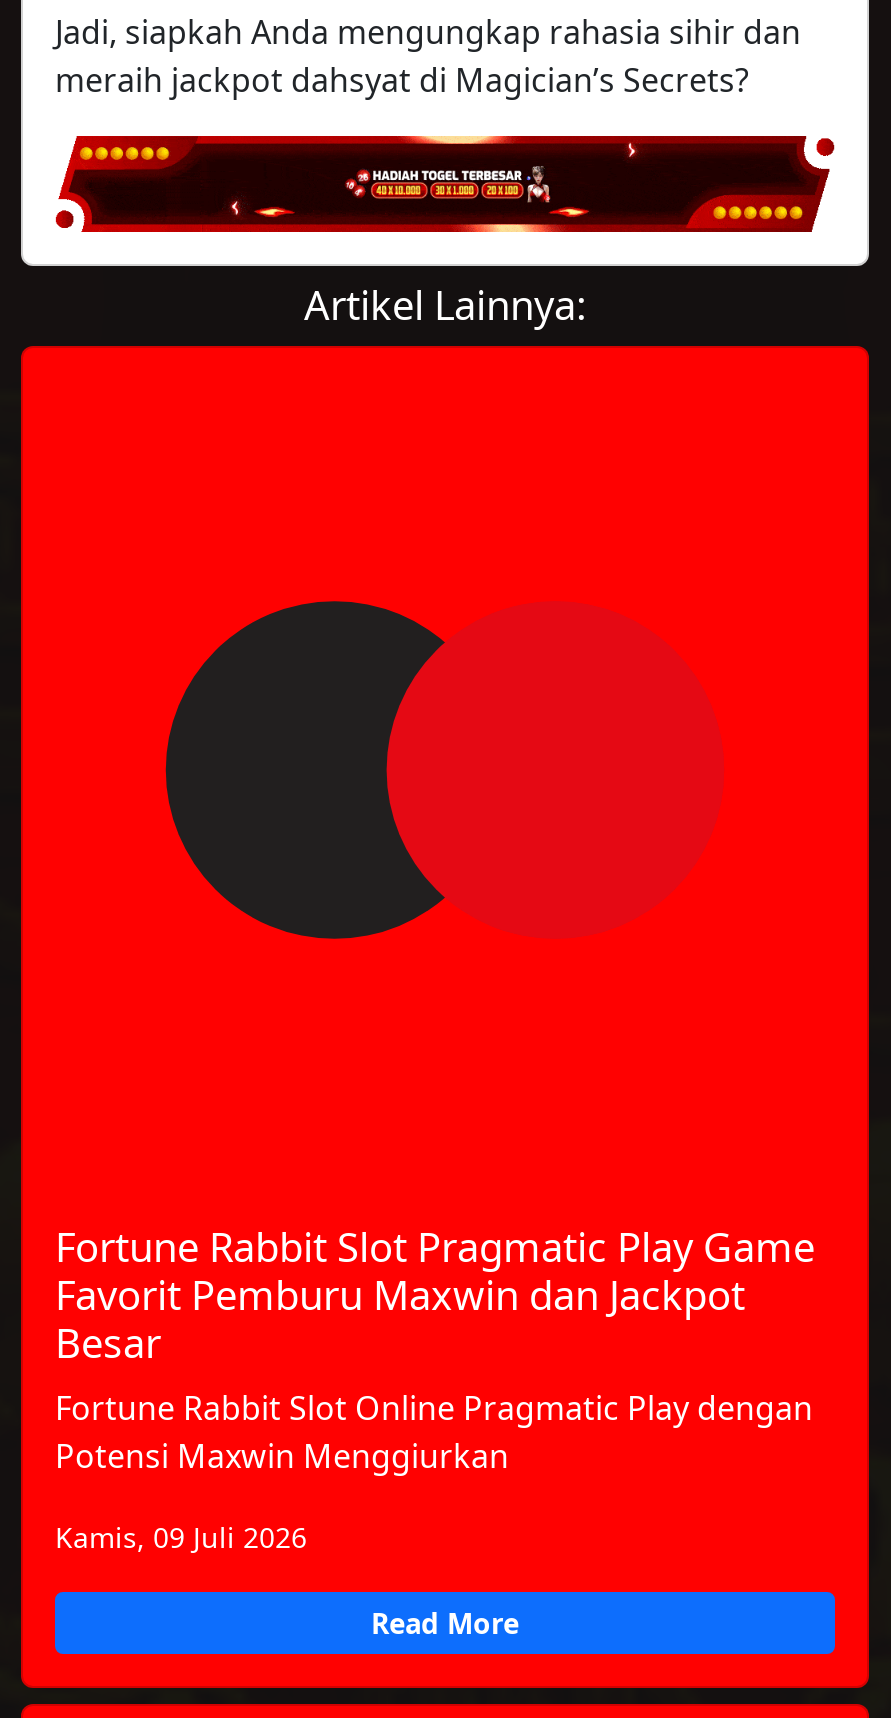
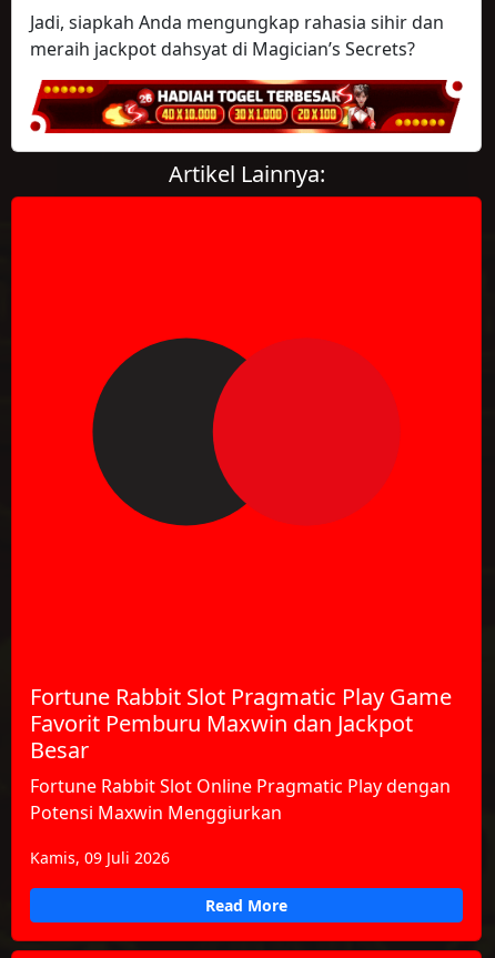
- [image]
+ [image]
